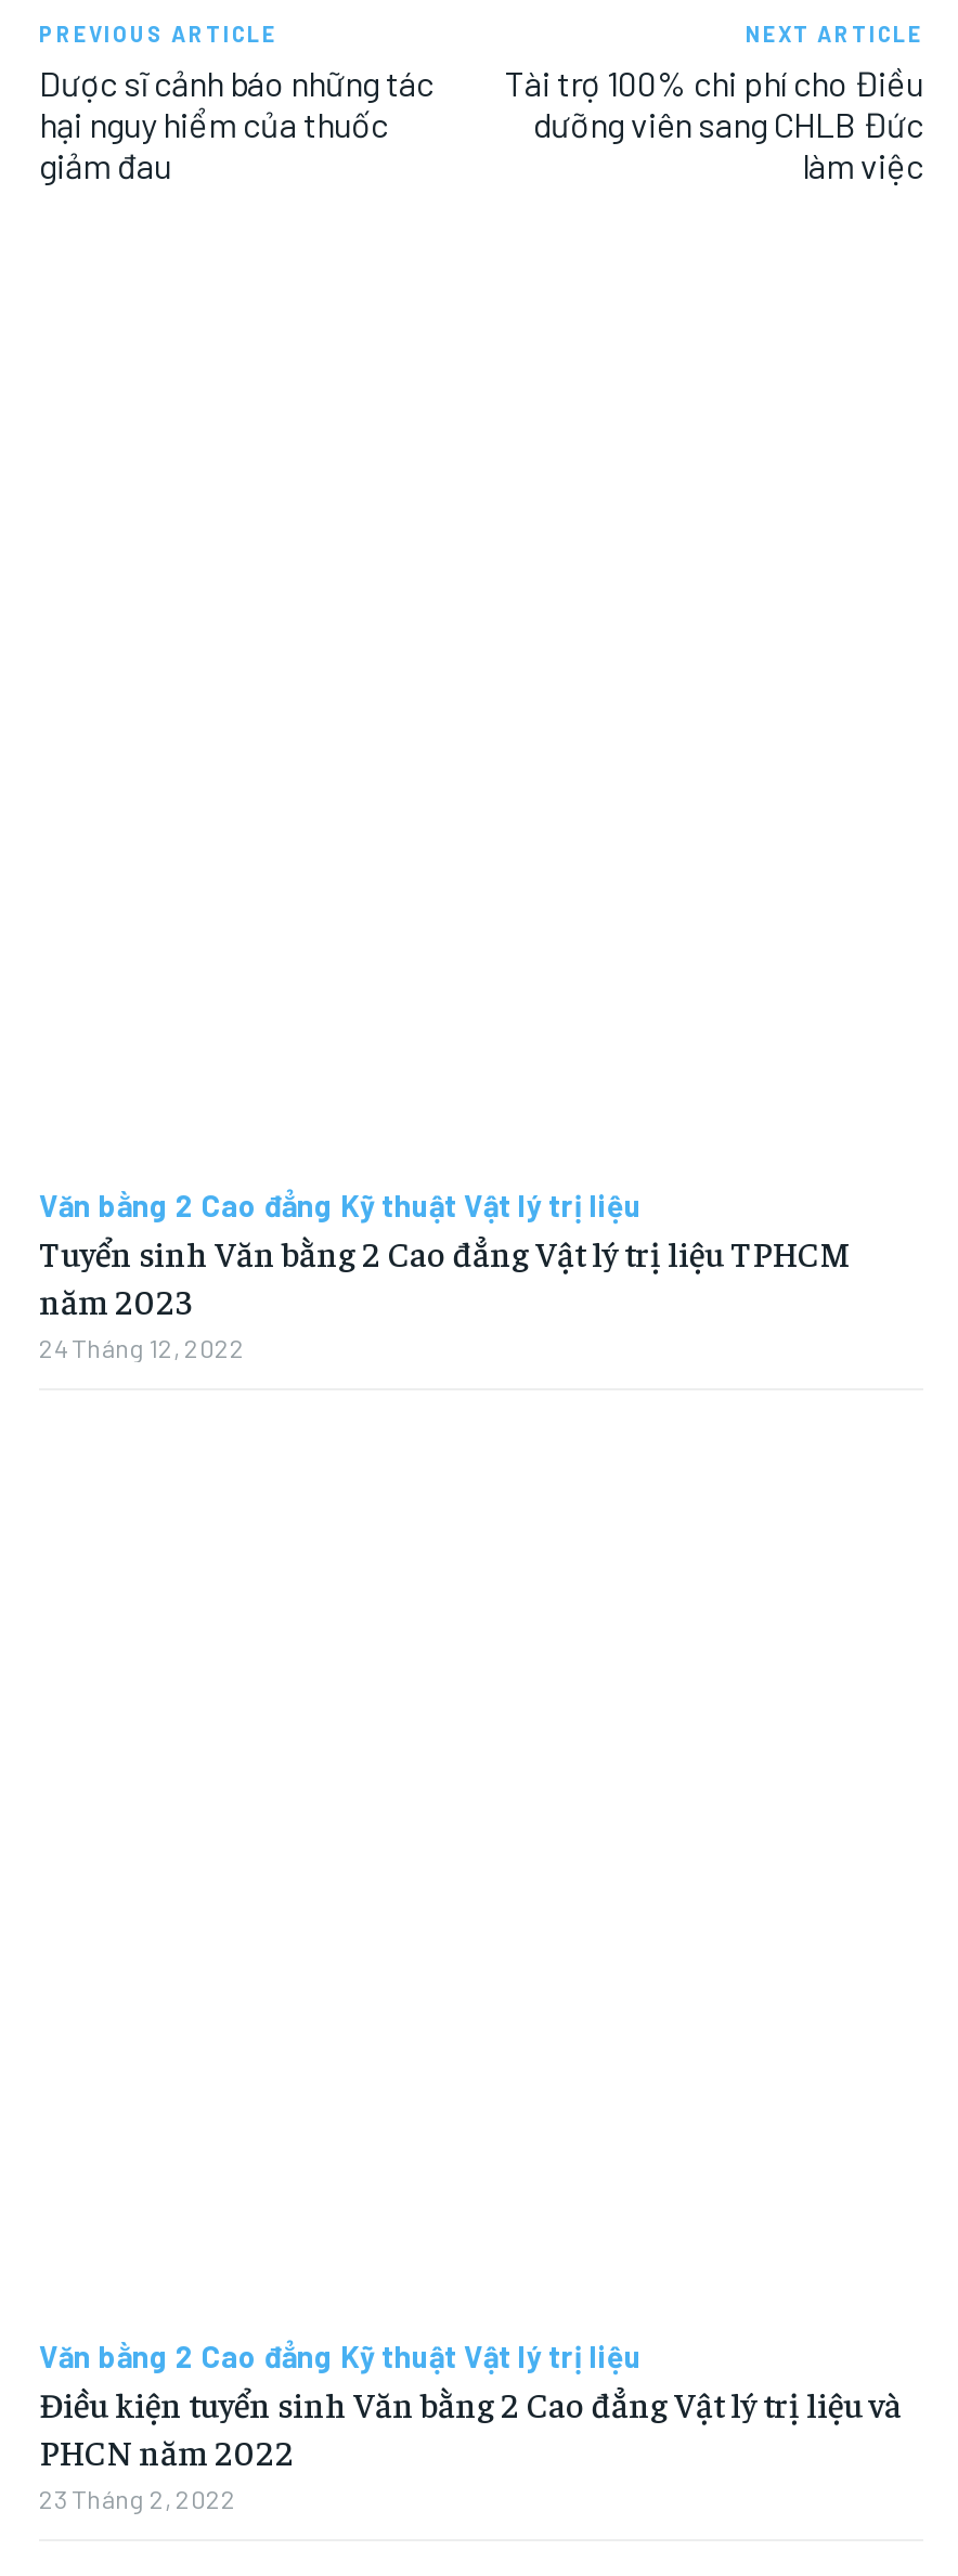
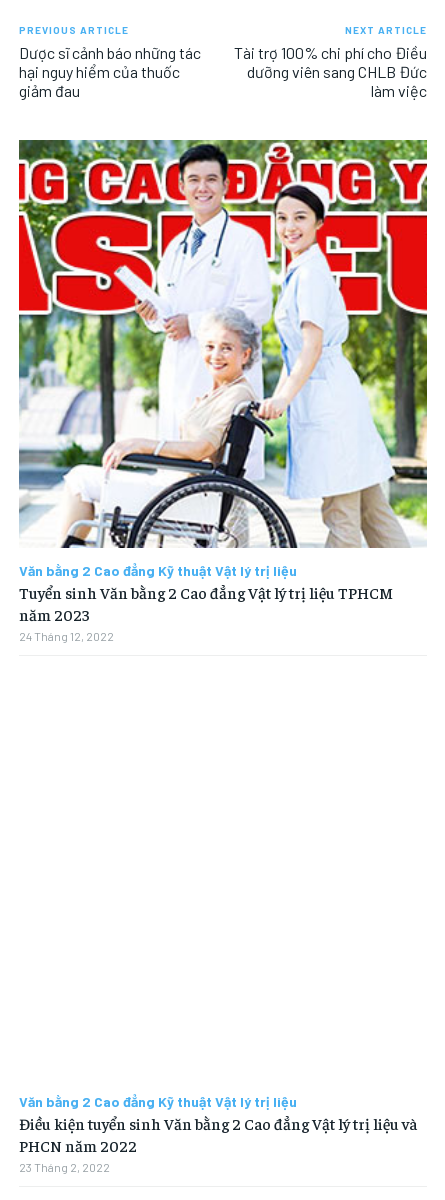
+ [image]
